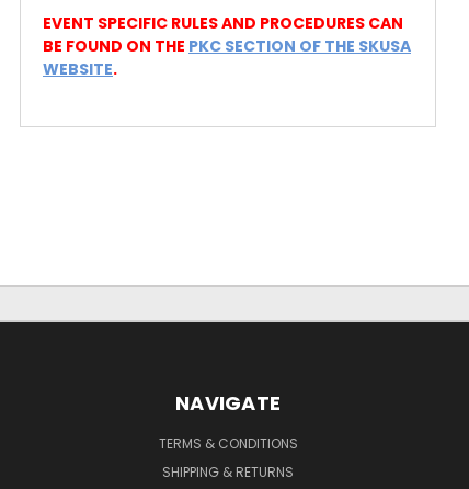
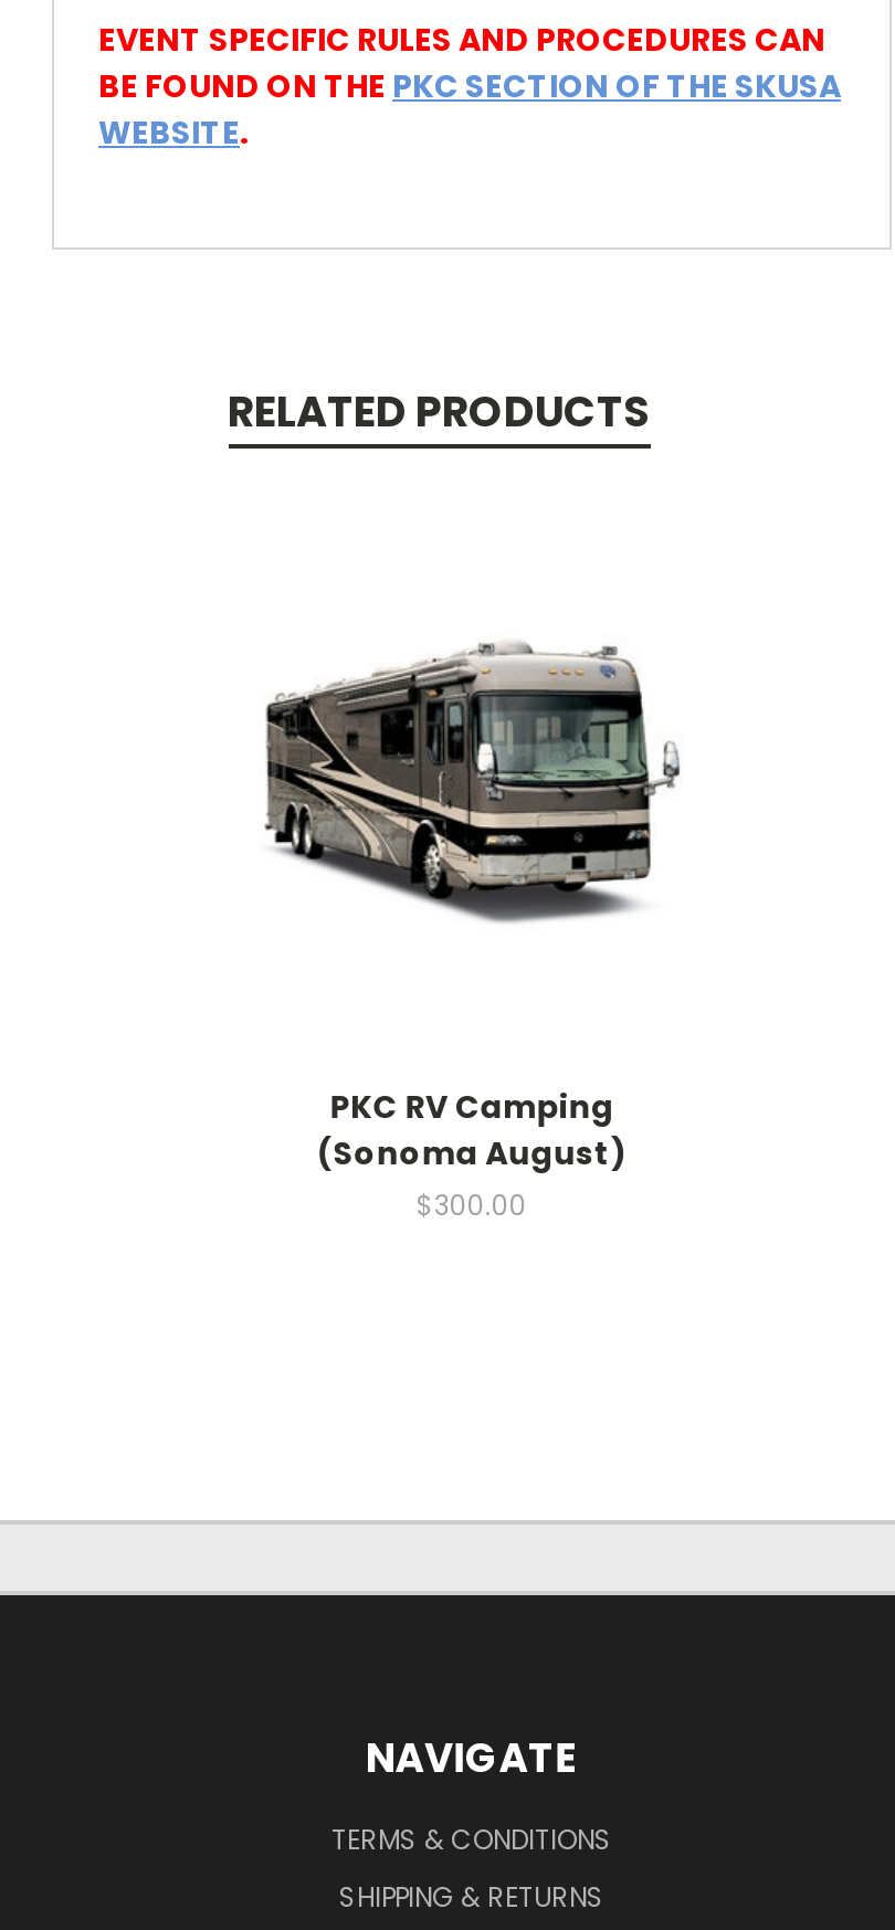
+ RELATED PRODUCTS

+ [image]

+ PKC RV Camping
+ (Sonoma August)
+ $300.00
